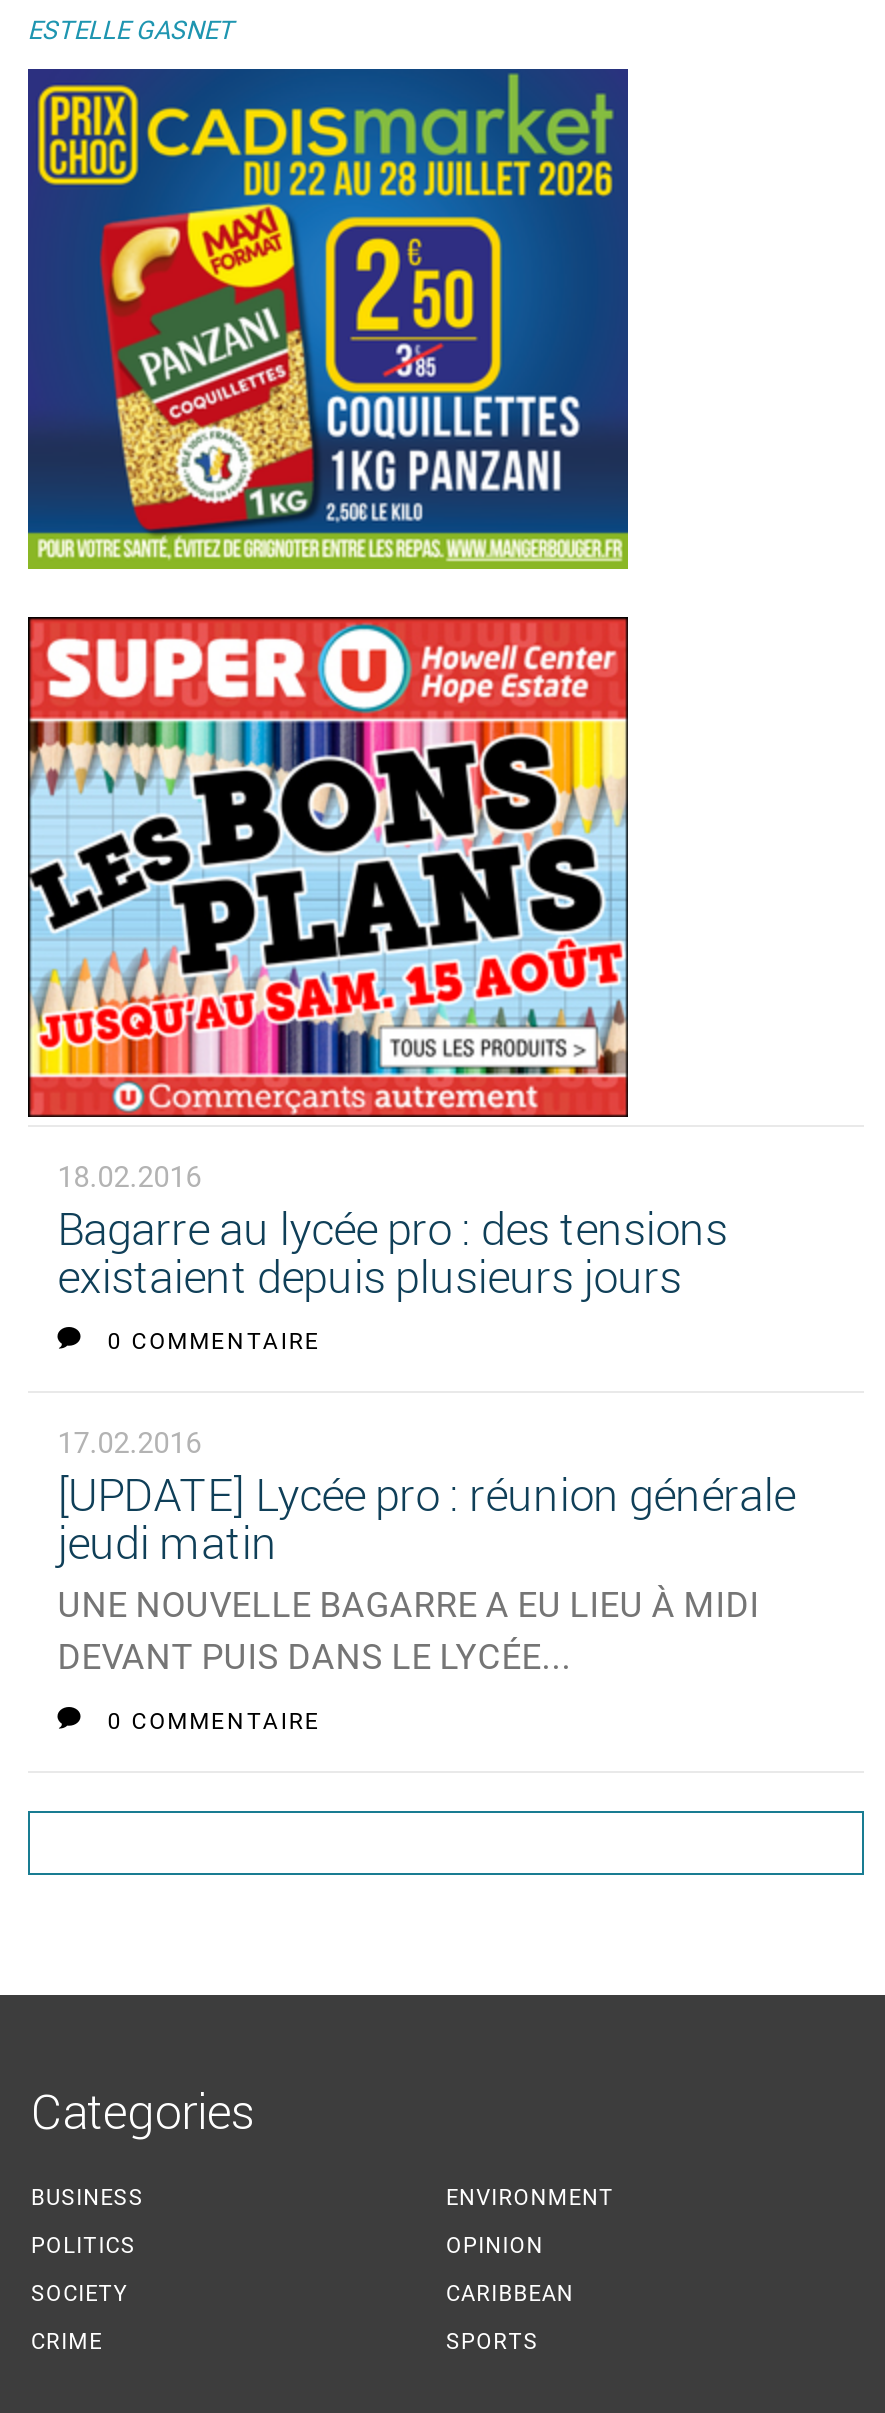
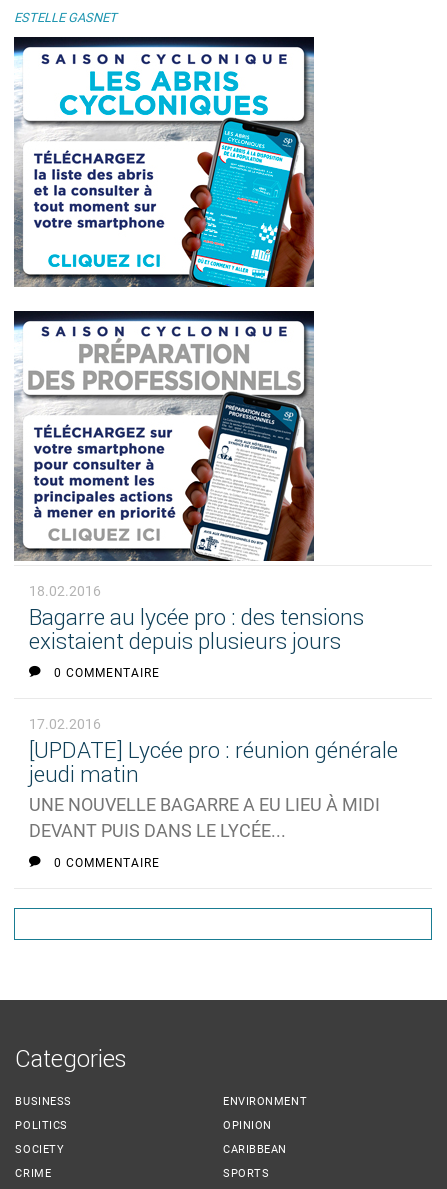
- [image]
+ [image]

- [image]
+ [image]
